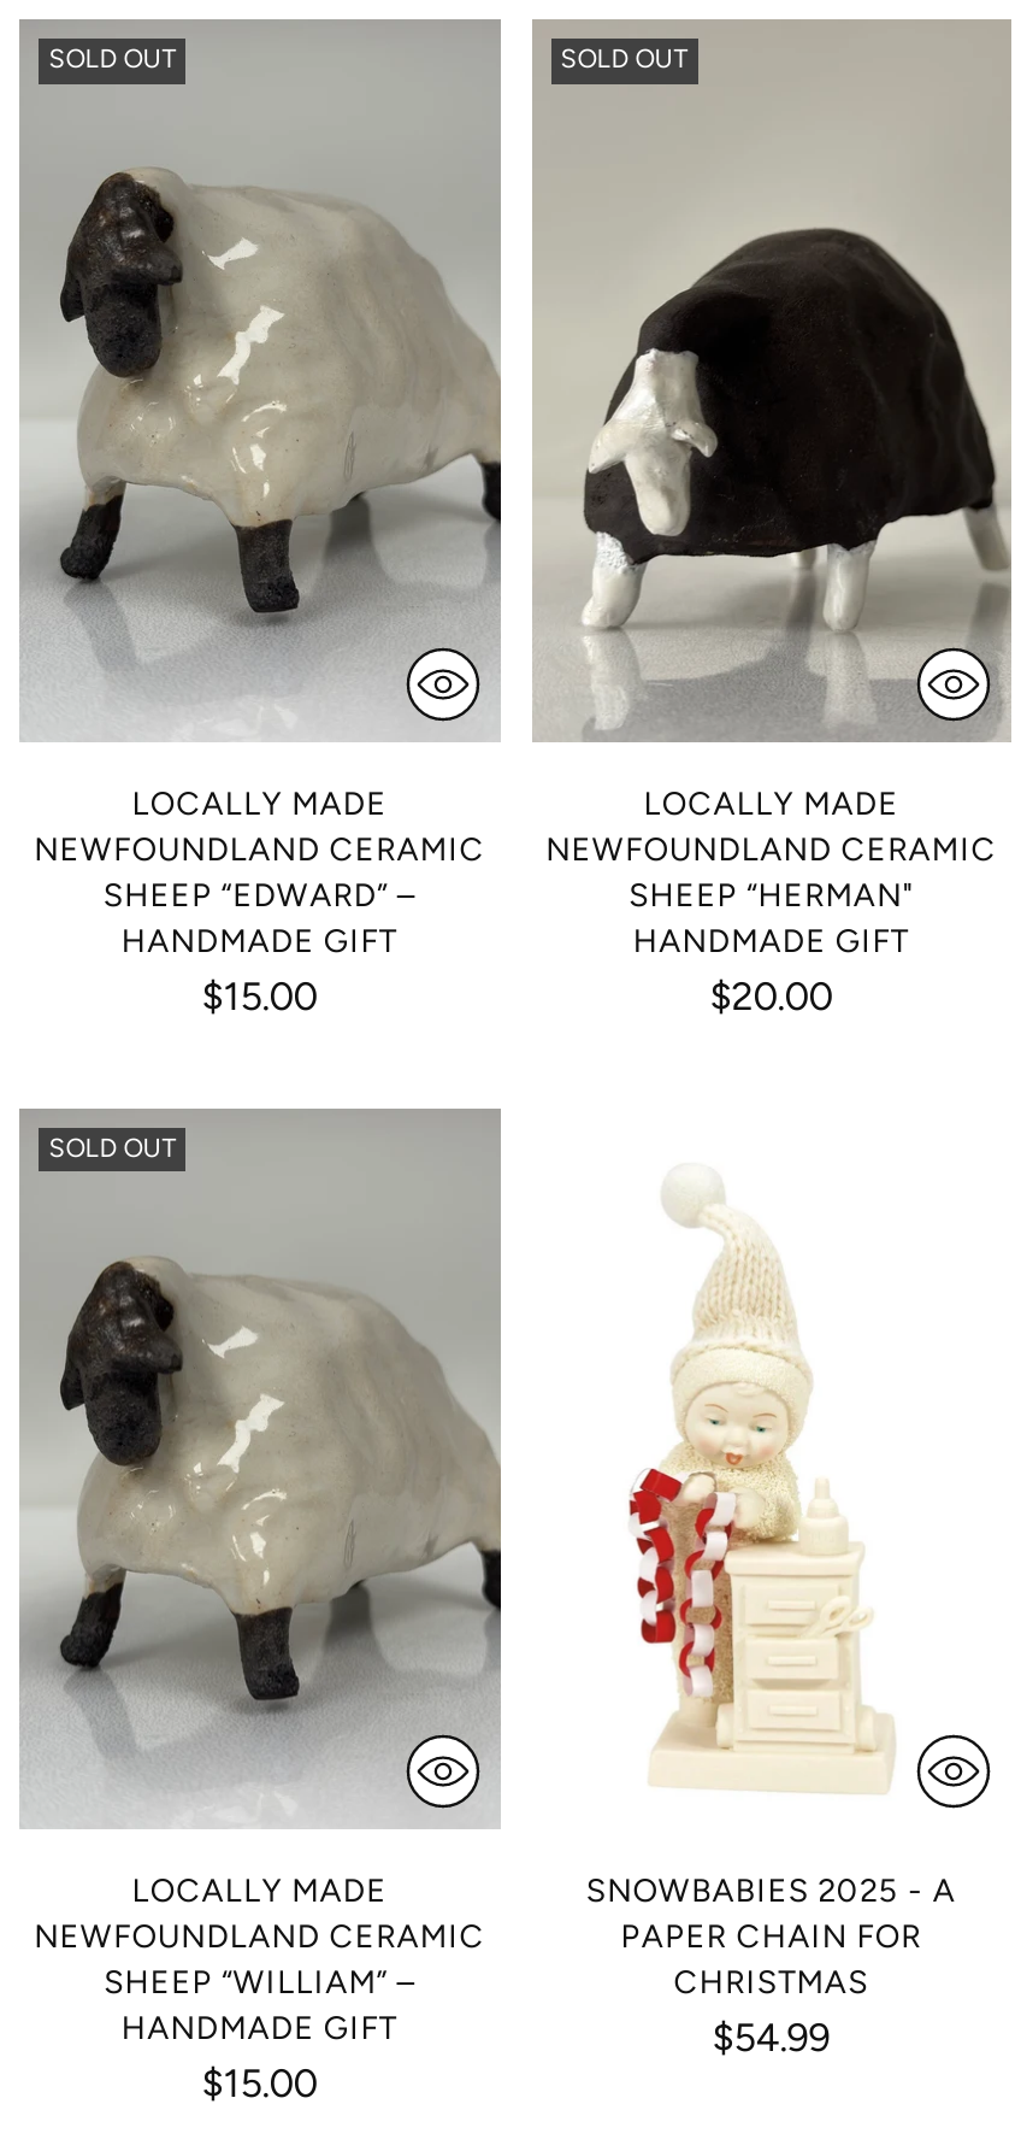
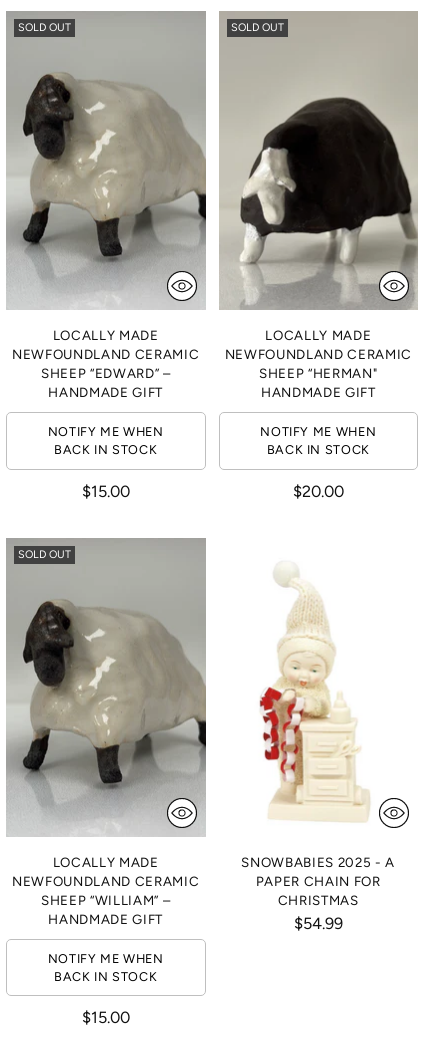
+ NOTIFY ME WHEN
+ BACK IN STOCK

+ NOTIFY ME WHEN
+ BACK IN STOCK

+ NOTIFY ME WHEN
+ BACK IN STOCK
